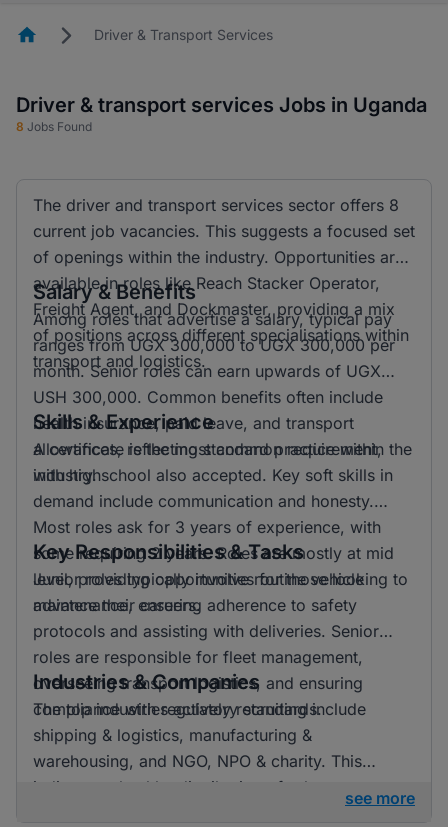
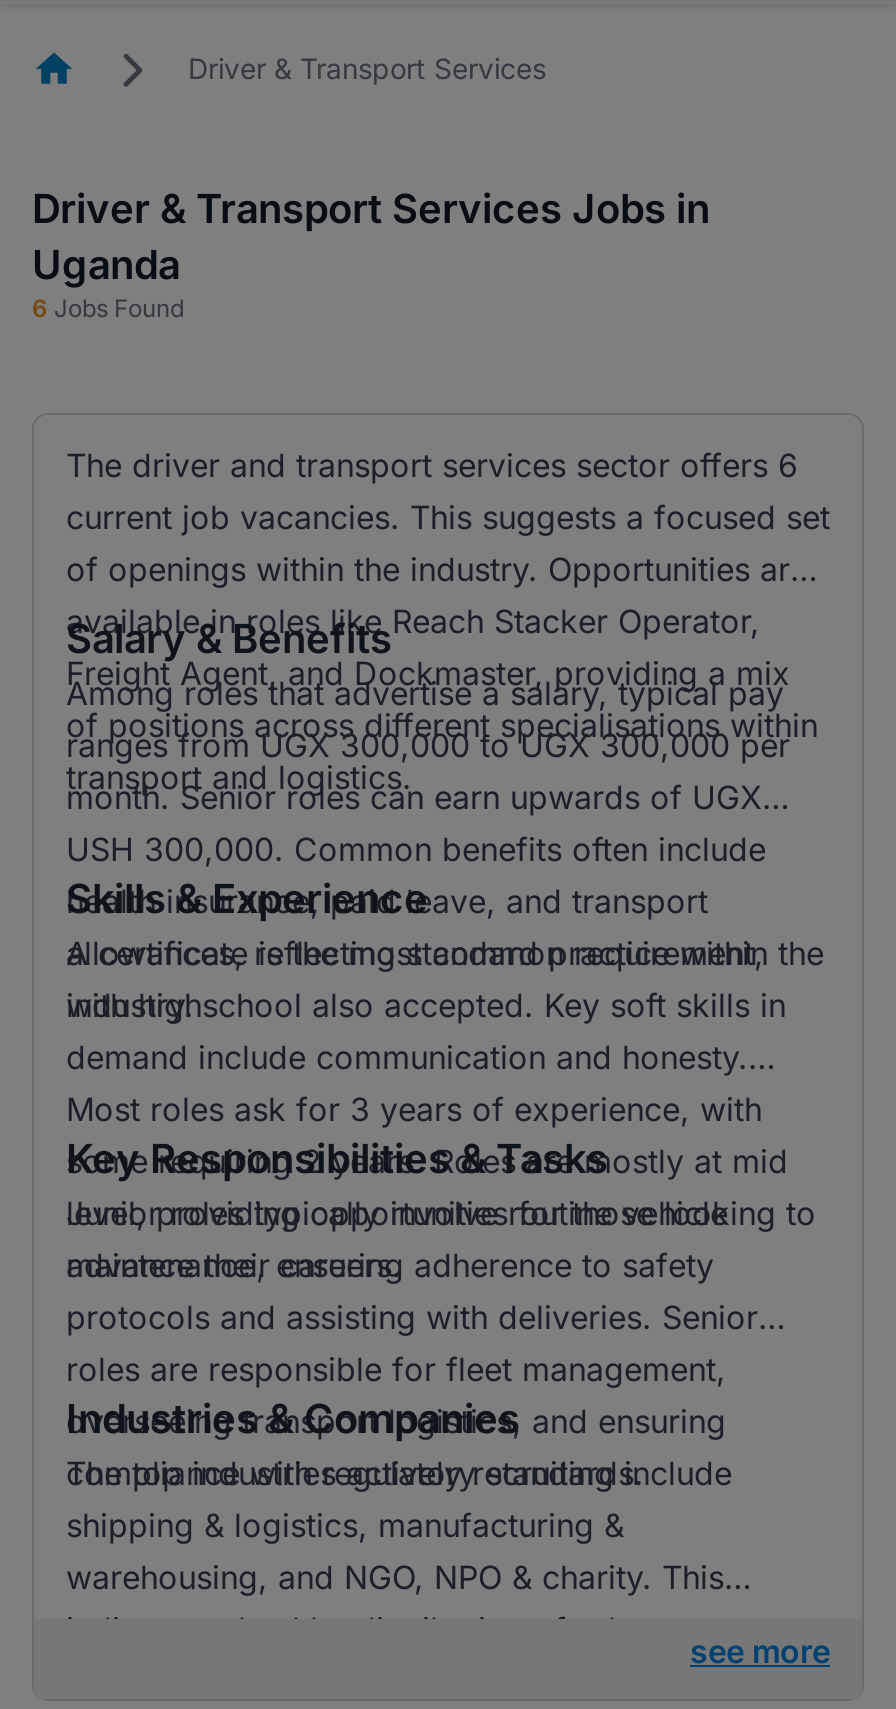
- Driver & transport services Jobs in Uganda
- 8 Jobs Found
+ Driver & Transport Services Jobs in
+ Uganda
+ 6 Jobs Found

- The driver and transport services sector offers 8
+ The driver and transport services sector offers 6
